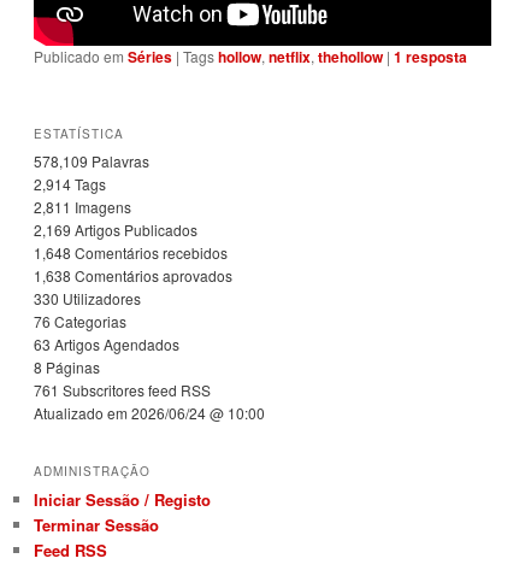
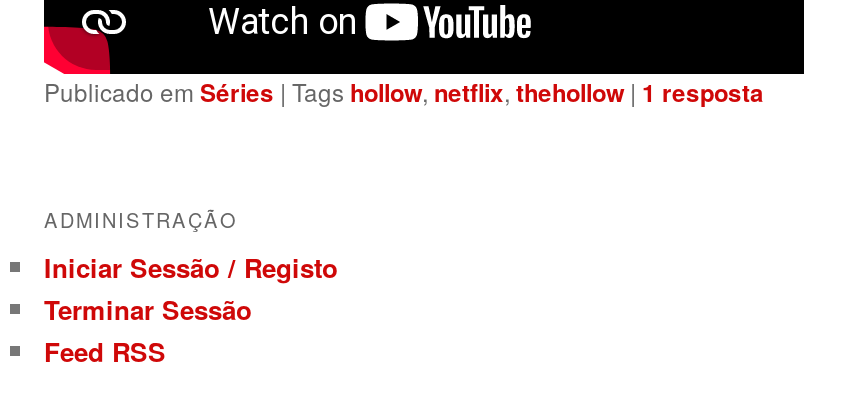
- ESTATÍSTICA
- 578,109 Palavras
- 2,914 Tags
- 2,811 Imagens
- 2,169 Artigos Publicados
- 1,648 Comentários recebidos
- 1,638 Comentários aprovados
- 330 Utilizadores
- 76 Categorias
- 63 Artigos Agendados
- 8 Páginas
- 761 Subscritores feed RSS
- Atualizado em 2026/06/24 @ 10:00
